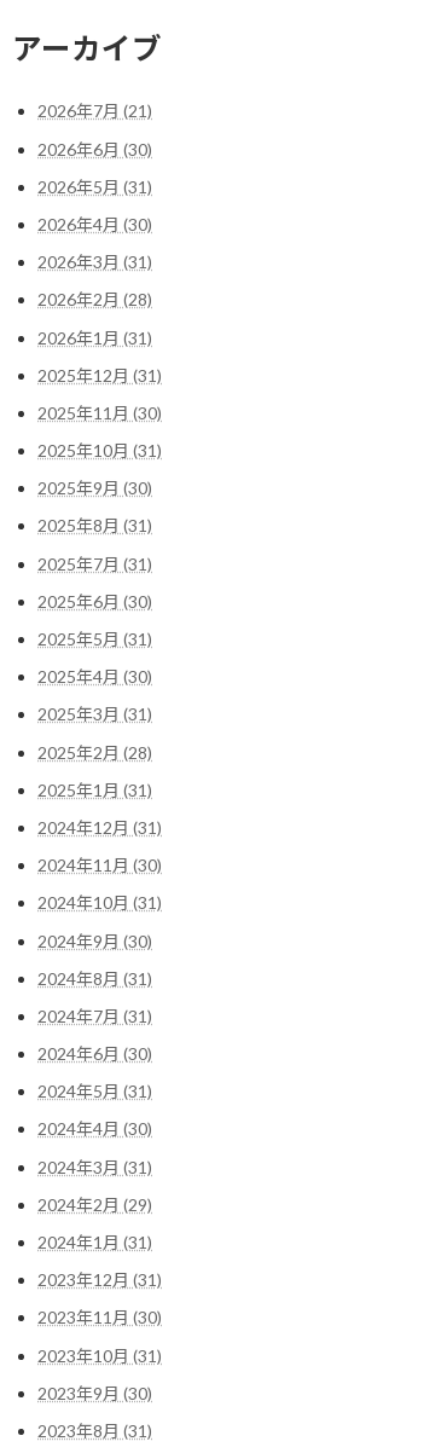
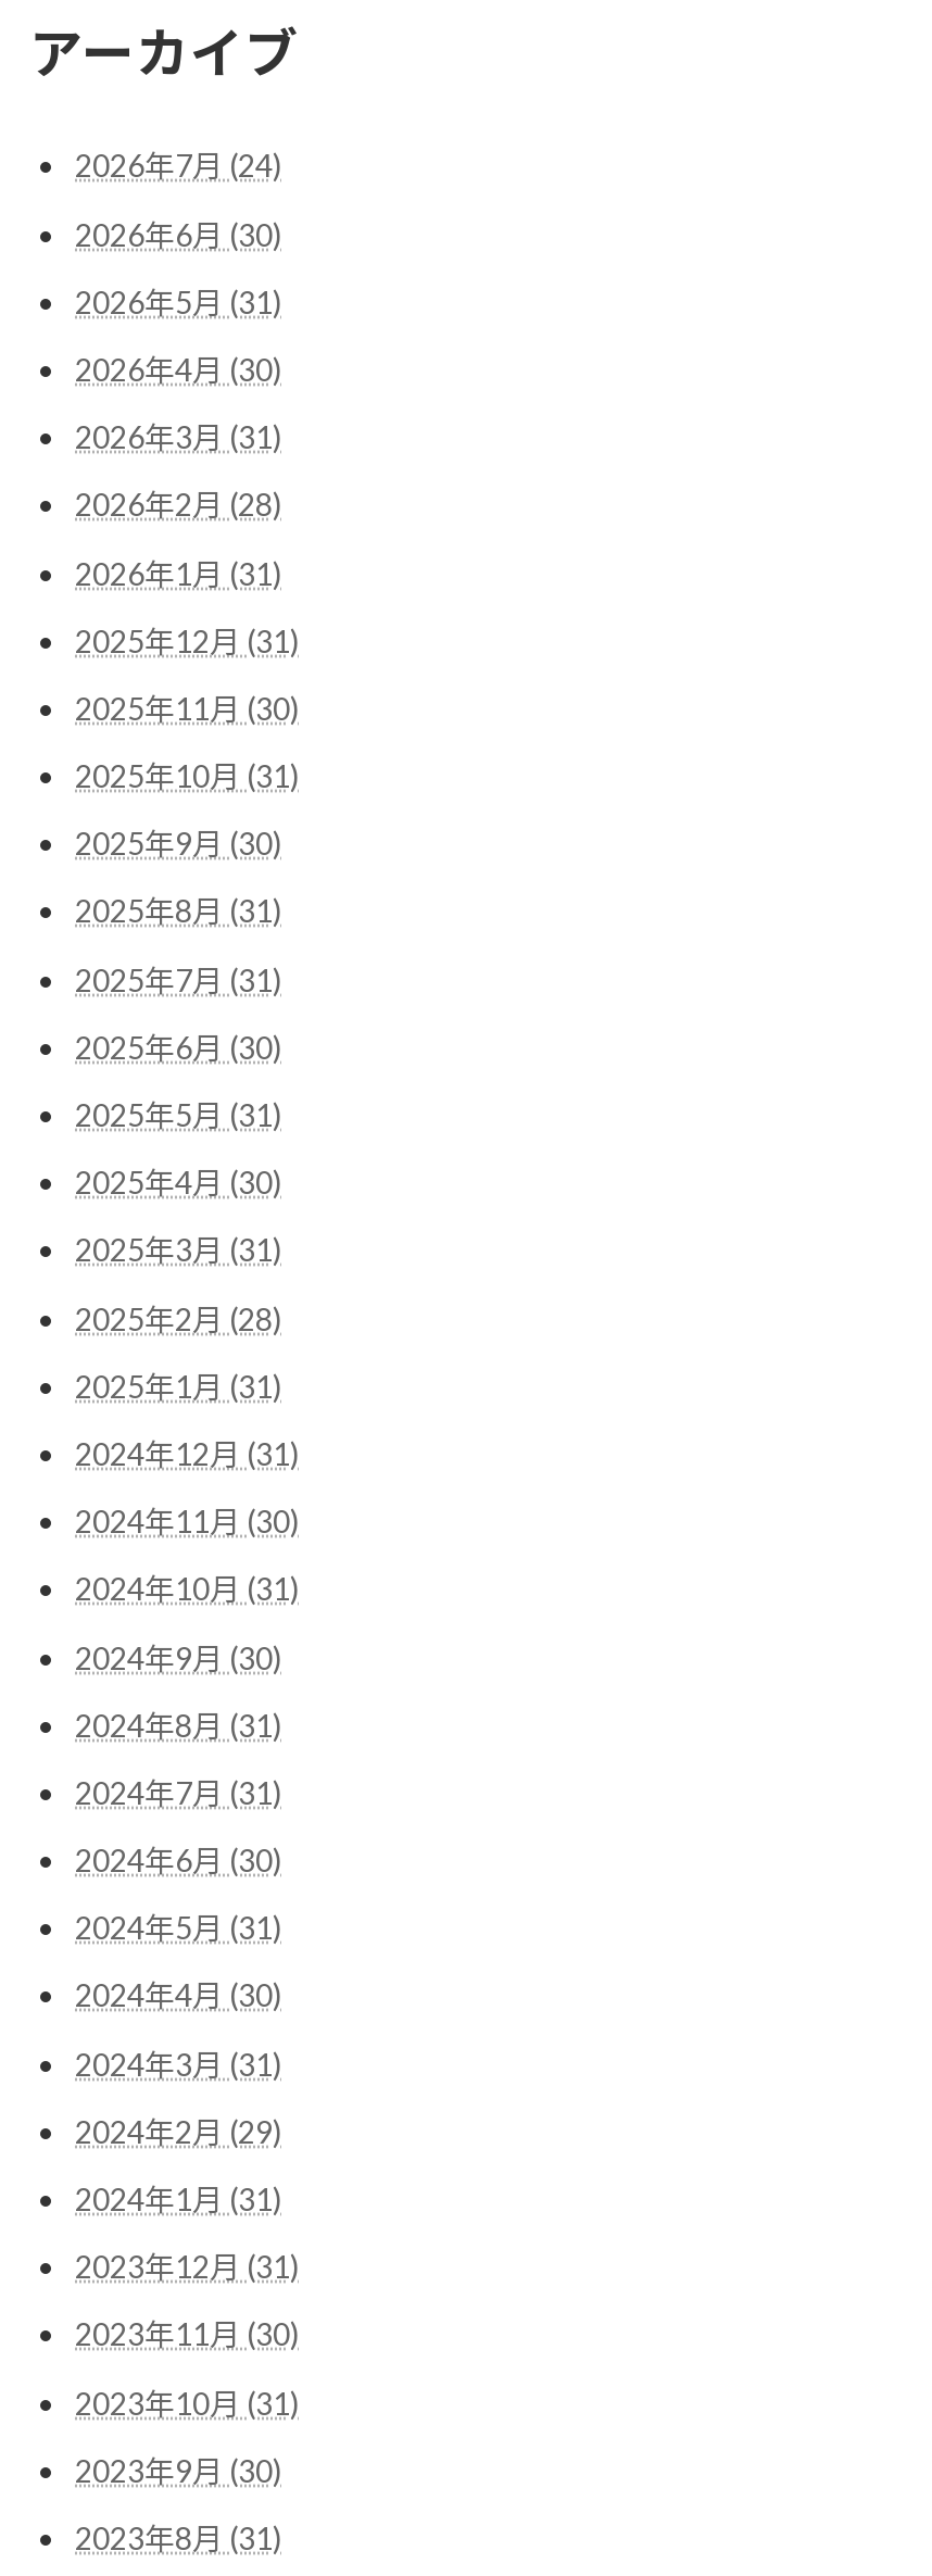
- 2026年7月 (21)
+ 2026年7月 (24)
